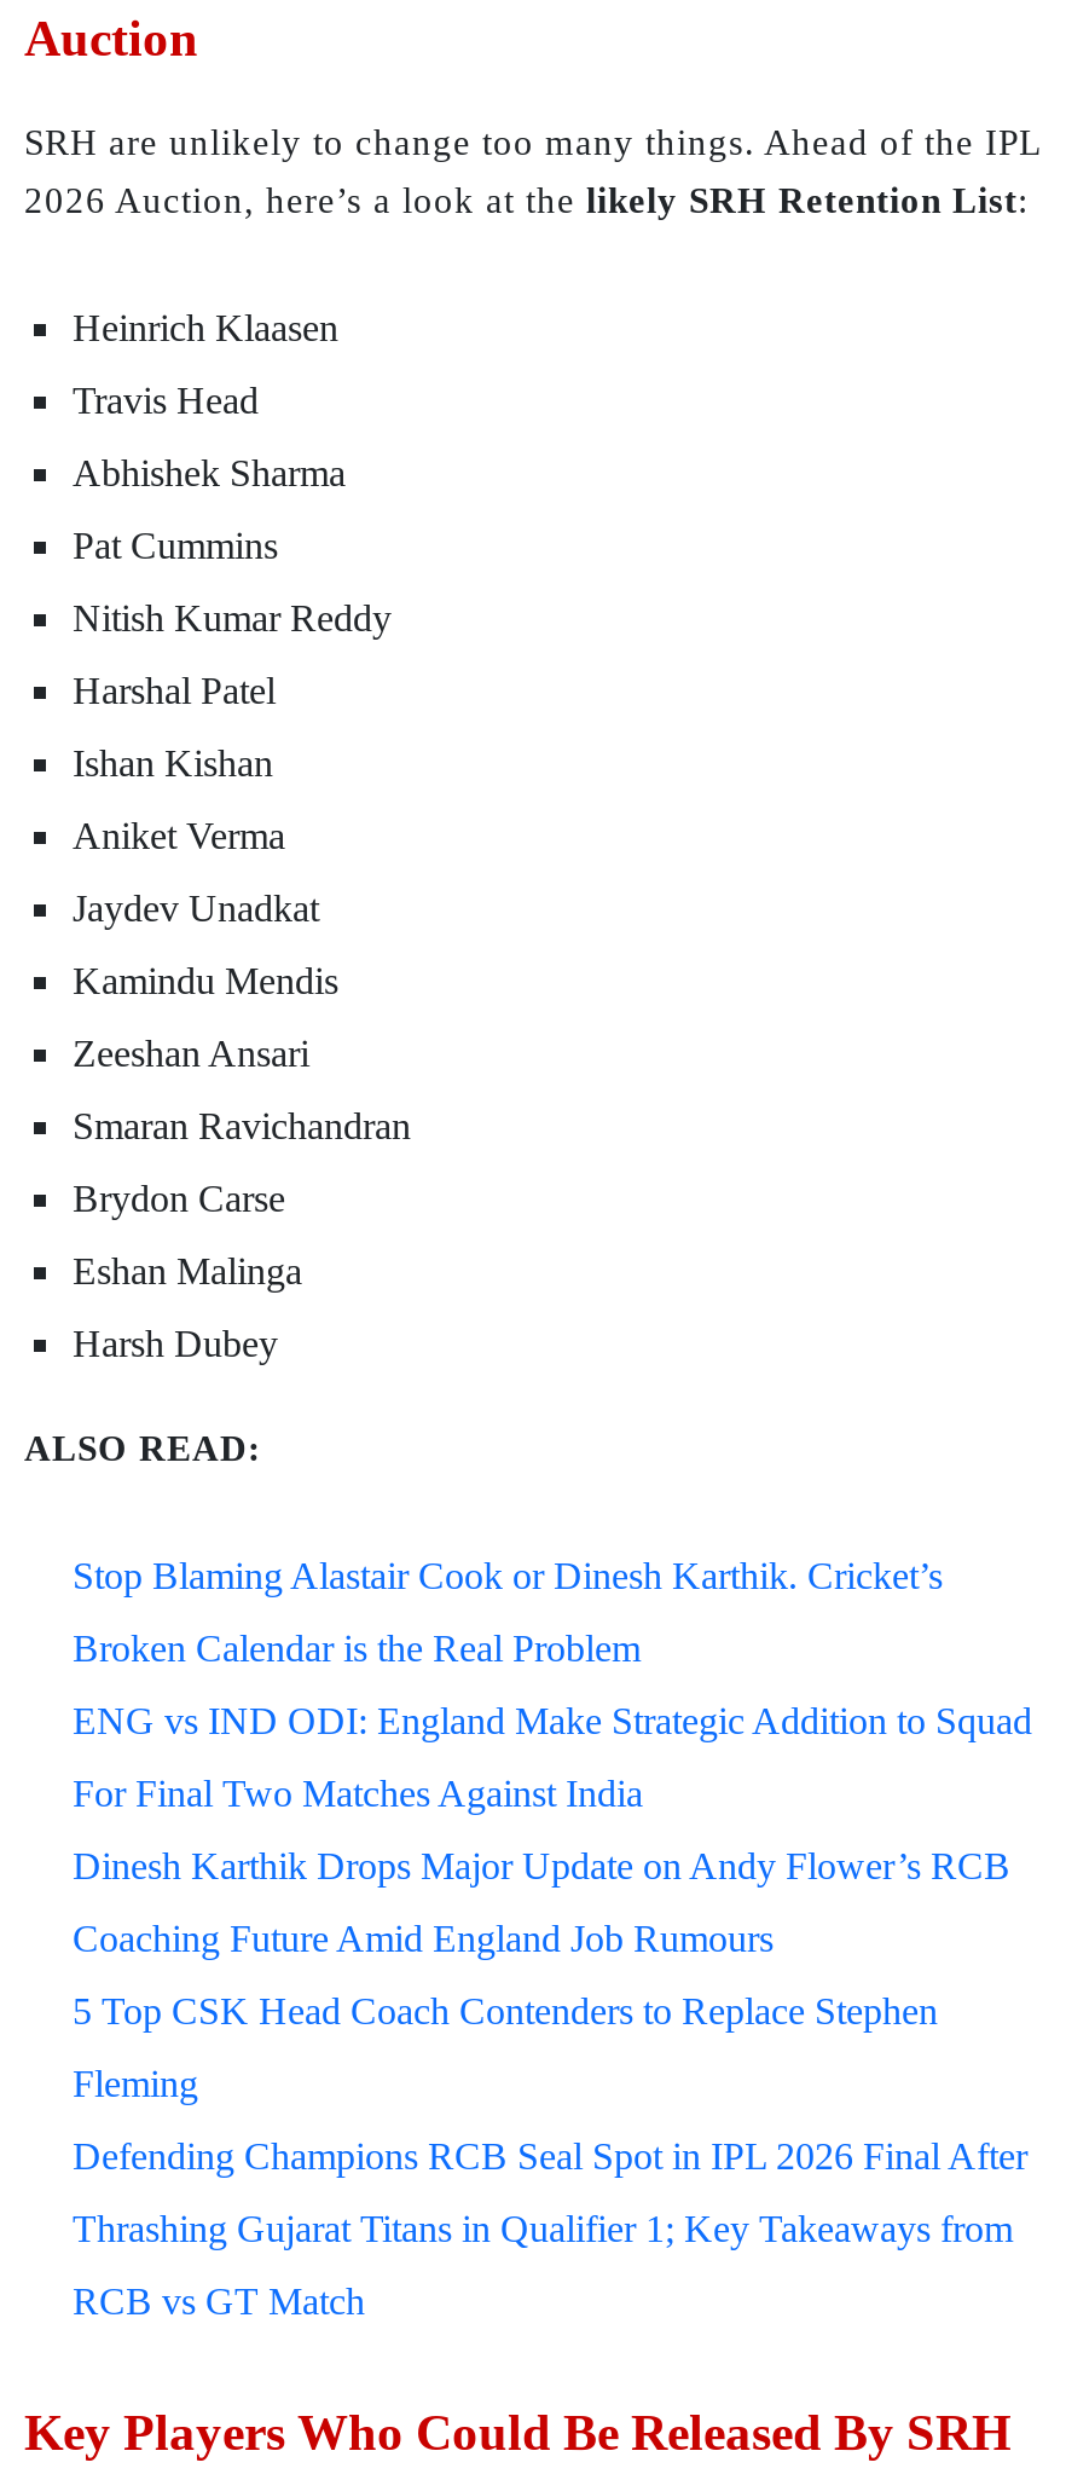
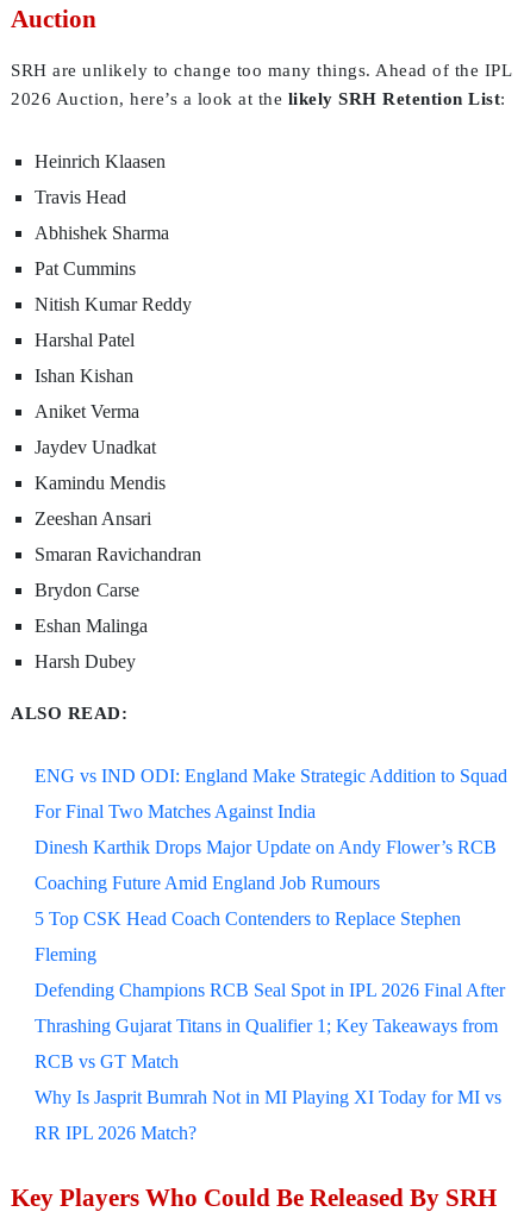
- Stop Blaming Alastair Cook or Dinesh Karthik. Cricket’s
- Broken Calendar is the Real Problem

moved up: ENG vs IND ODI: England Make Strategic Addition to Squad | For Final Two Matches Against India | Dinesh Karthik Drops Major Update on Andy Flower’s RCB | ... | Thrashing Gujarat Titans in Qualifier 1; Key Takeaways from | RCB vs GT Match

+ Why Is Jasprit Bumrah Not in MI Playing XI Today for MI vs
+ RR IPL 2026 Match?
